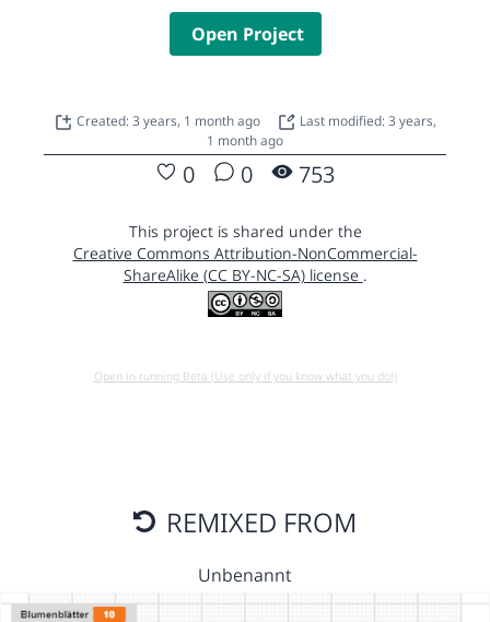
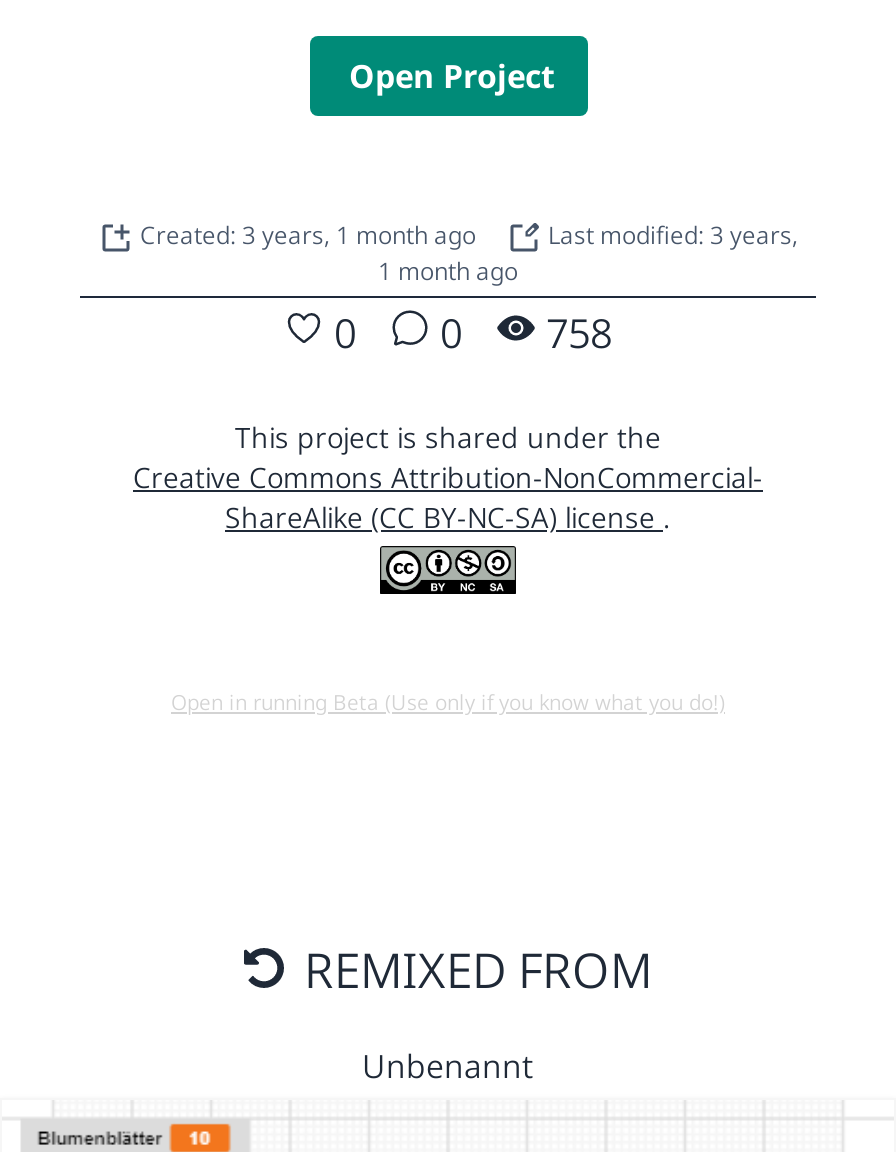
- 0 0 753
+ 0 0 758
